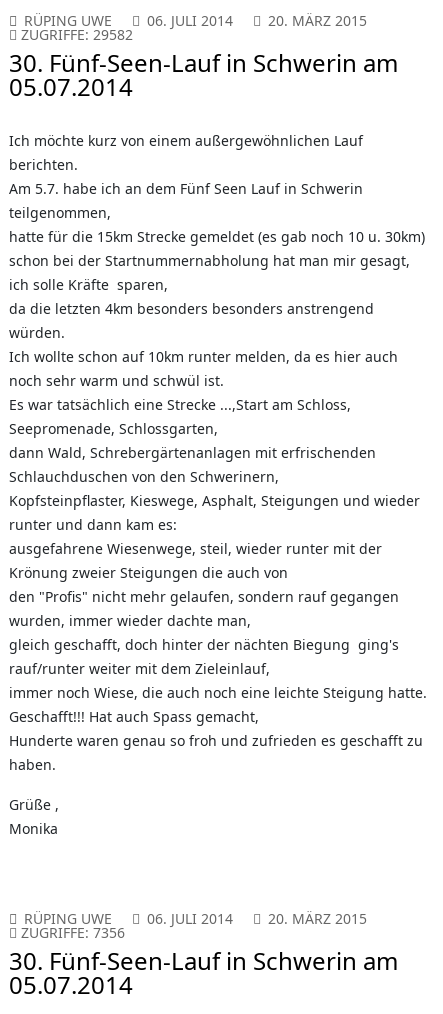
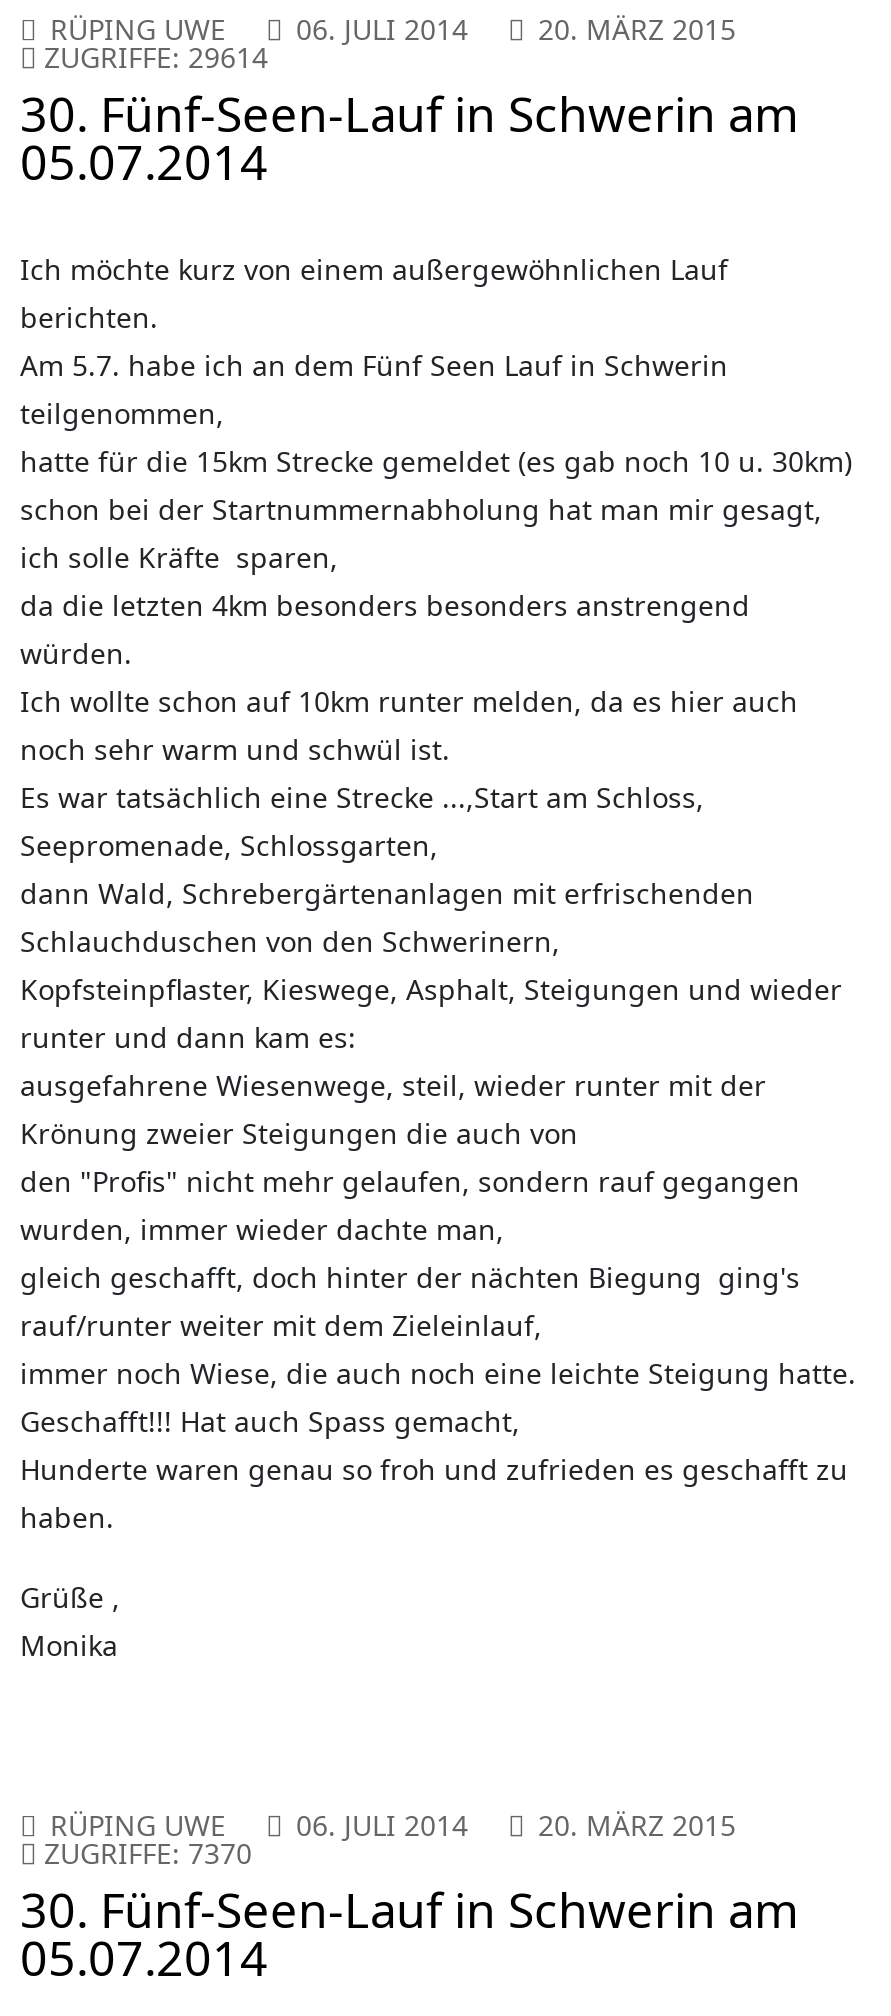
- ZUGRIFFE: 29582
+ ZUGRIFFE: 29614

- ZUGRIFFE: 7356
+ ZUGRIFFE: 7370
